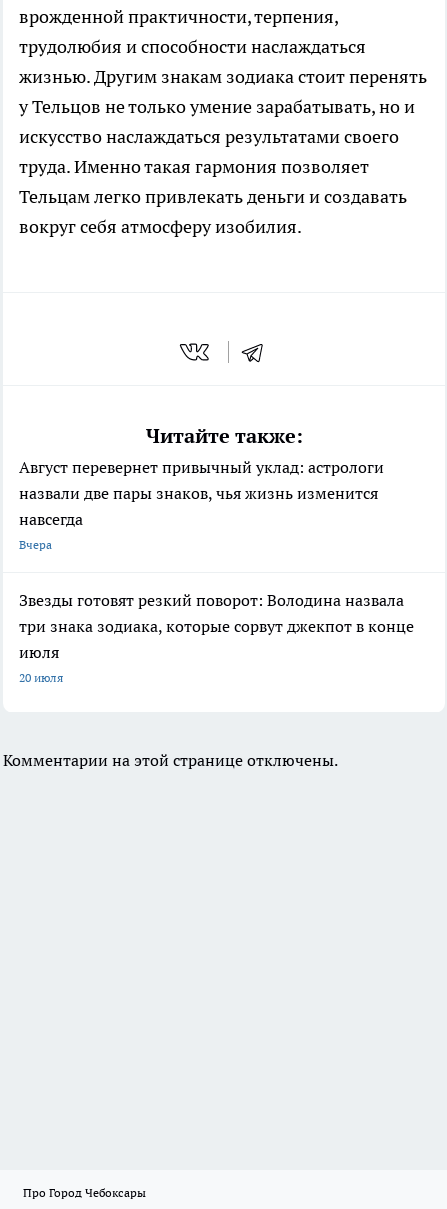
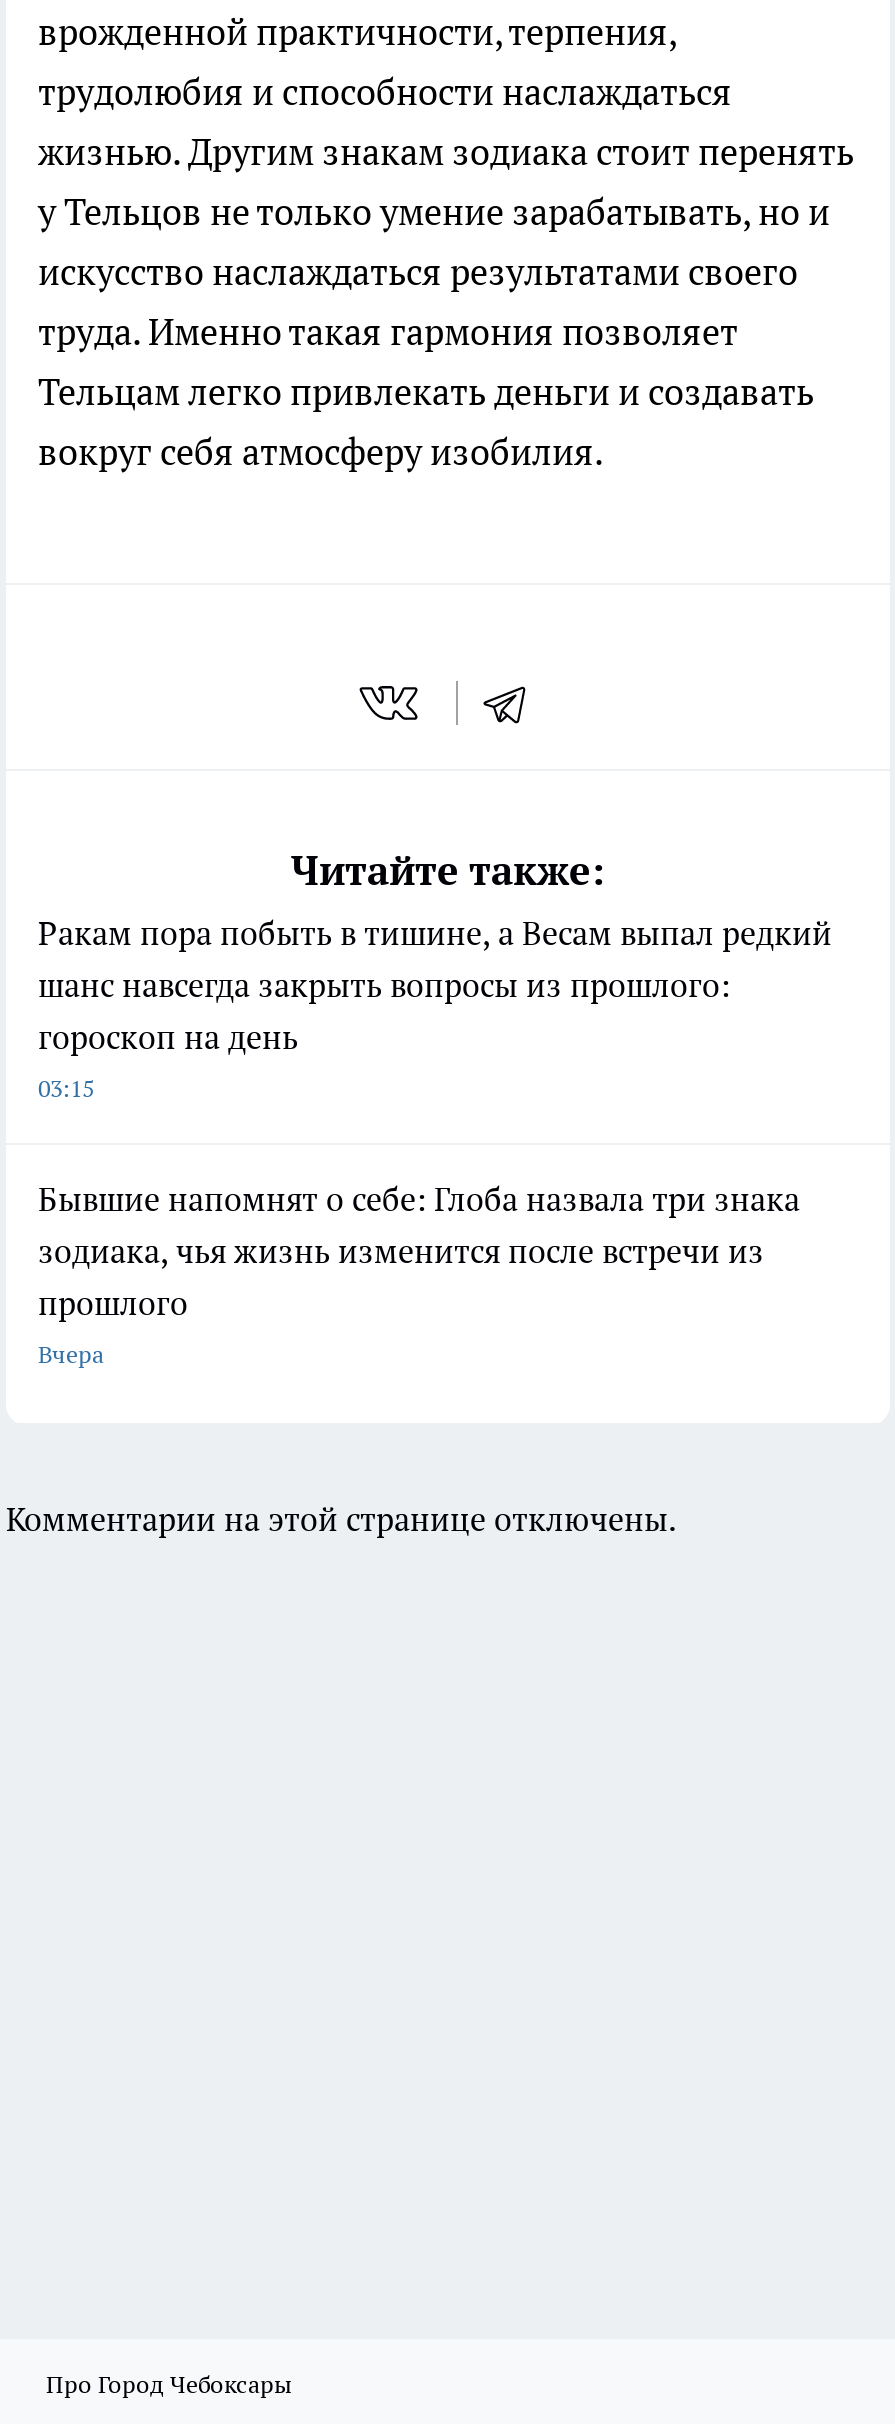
- Август перевернет привычный уклад: астрологи
- назвали две пары знаков, чья жизнь изменится
- навсегда
+ Ракам пора побыть в тишине, а Весам выпал редкий
+ шанс навсегда закрыть вопросы из прошлого:
+ гороскоп на день
+ 03:15
+ Бывшие напомнят о себе: Глоба назвала три знака
+ зодиака, чья жизнь изменится после встречи из
+ прошлого

moved down: Вчера

- Звезды готовят резкий поворот: Володина назвала
- три знака зодиака, которые сорвут джекпот в конце
- июля
- 20 июля
